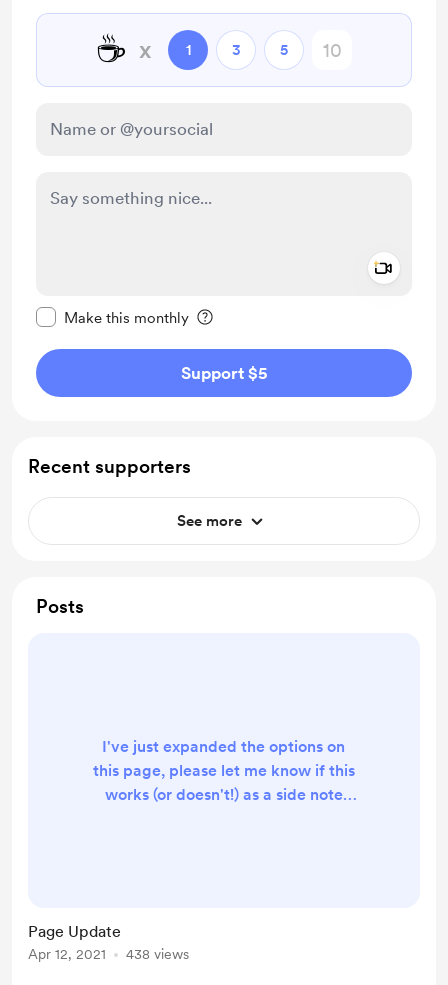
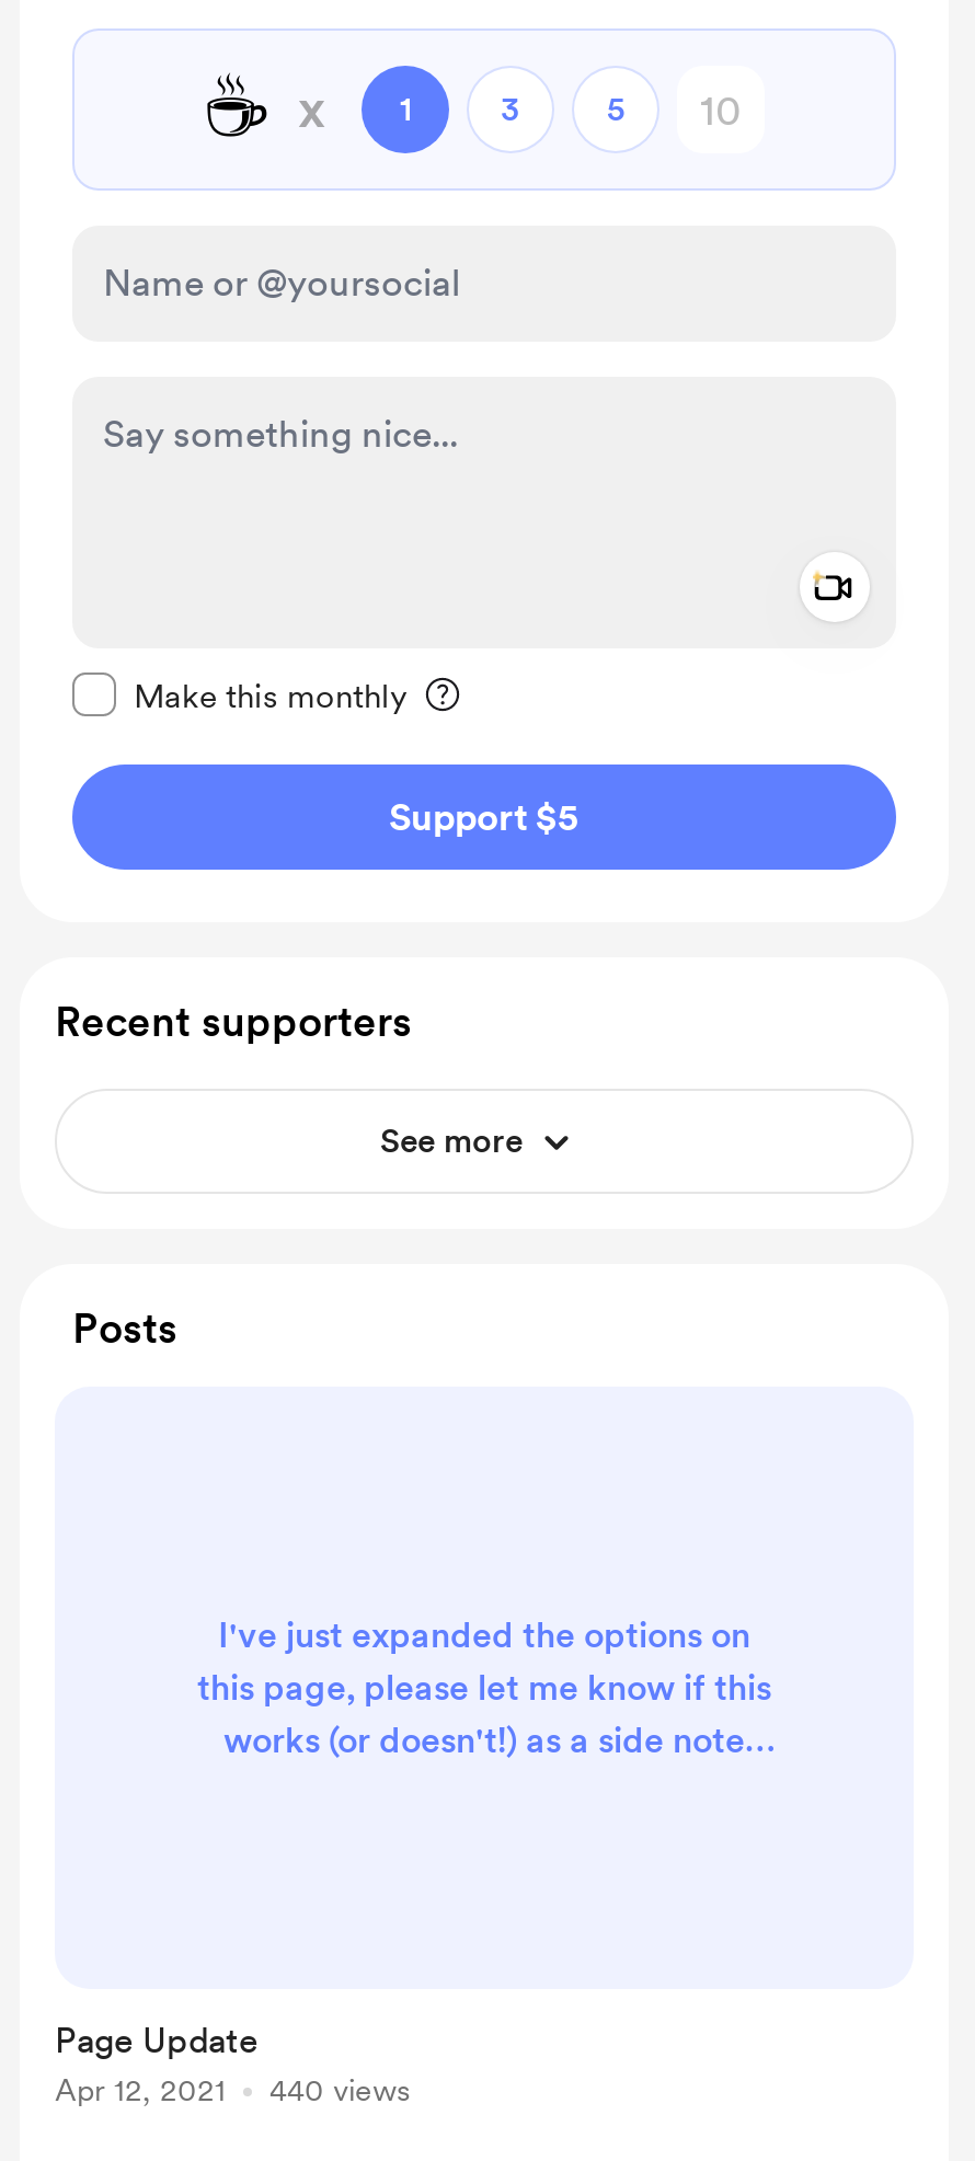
- Apr 12, 2021 438 views
+ Apr 12, 2021 440 views
